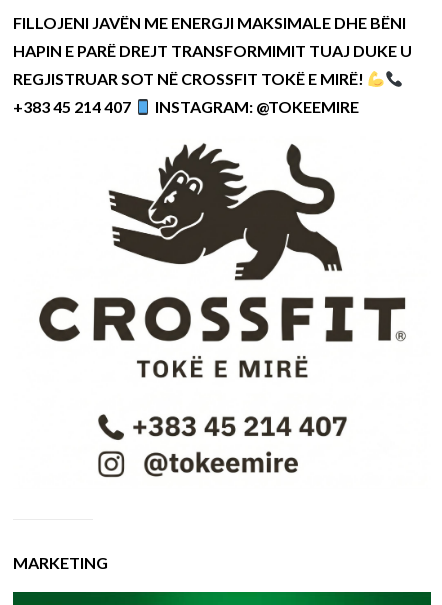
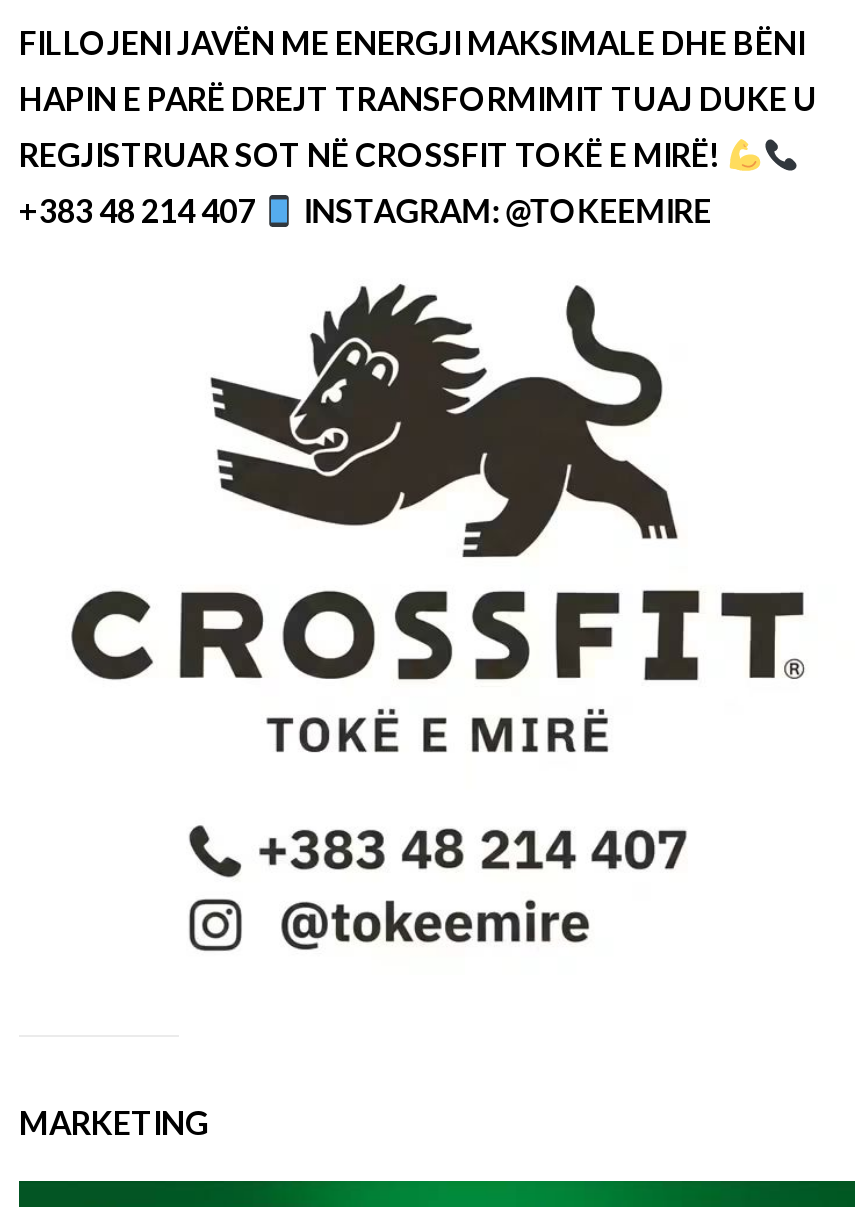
- +383 45 214 407 INSTAGRAM: @TOKEEMIRE
+ +383 48 214 407 INSTAGRAM: @TOKEEMIRE
